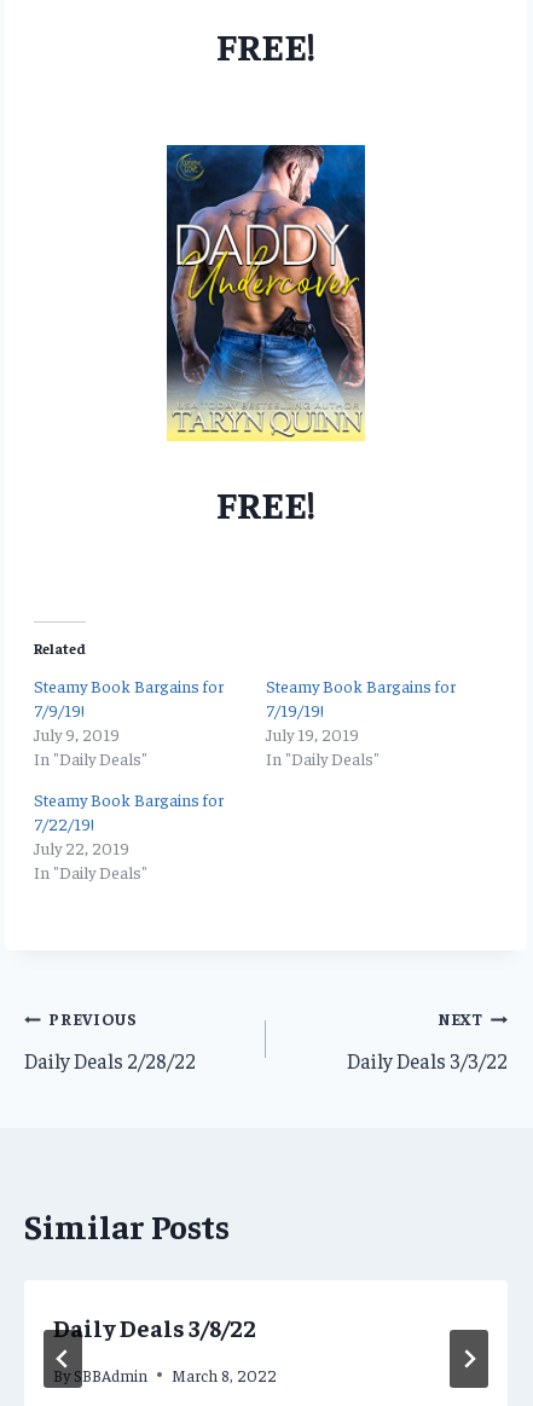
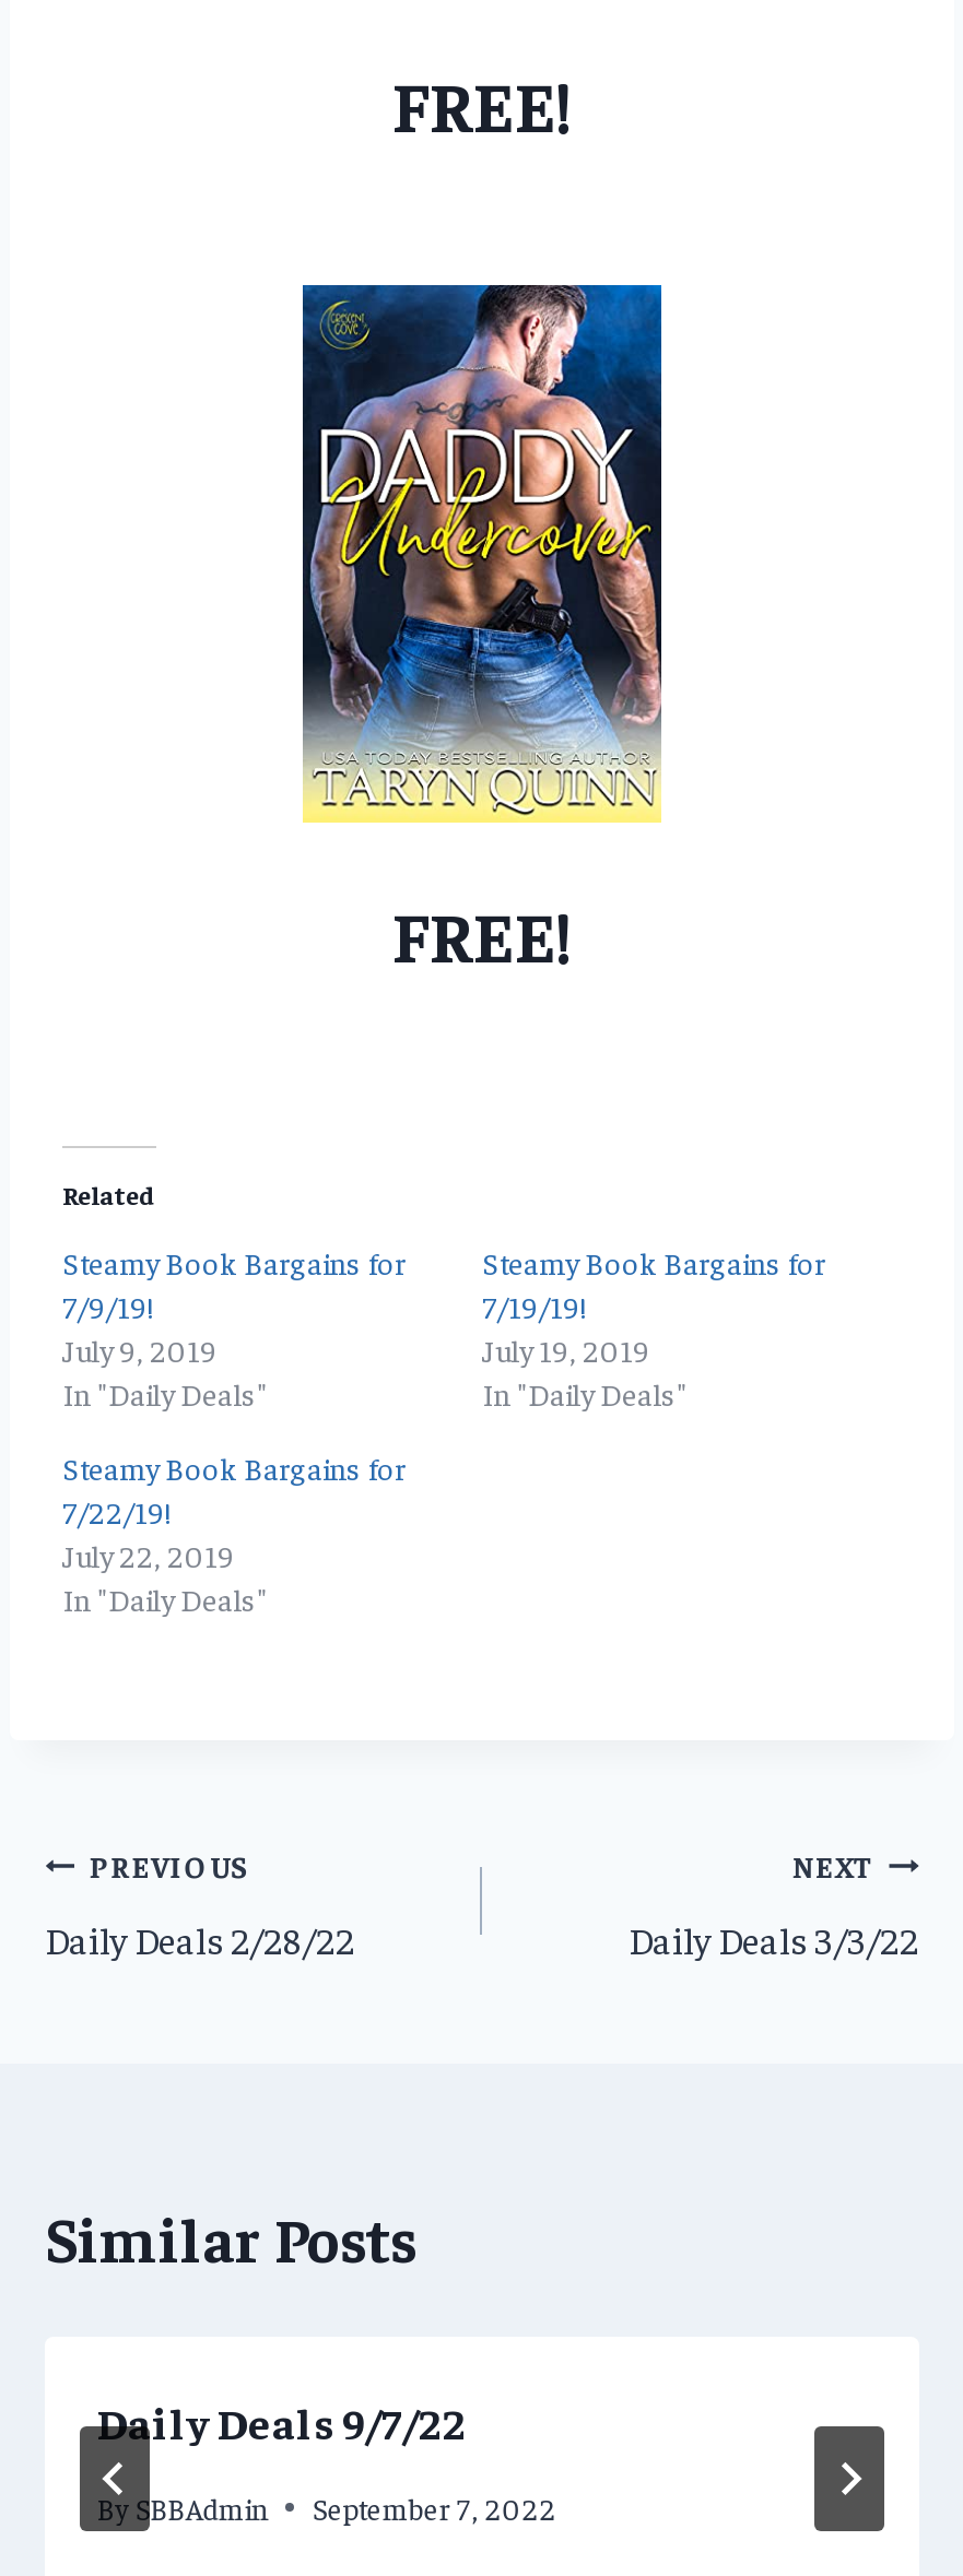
- Daily Deals 3/8/22
+ Daily Deals 9/7/22

- March 8, 2022
+ September 7, 2022
